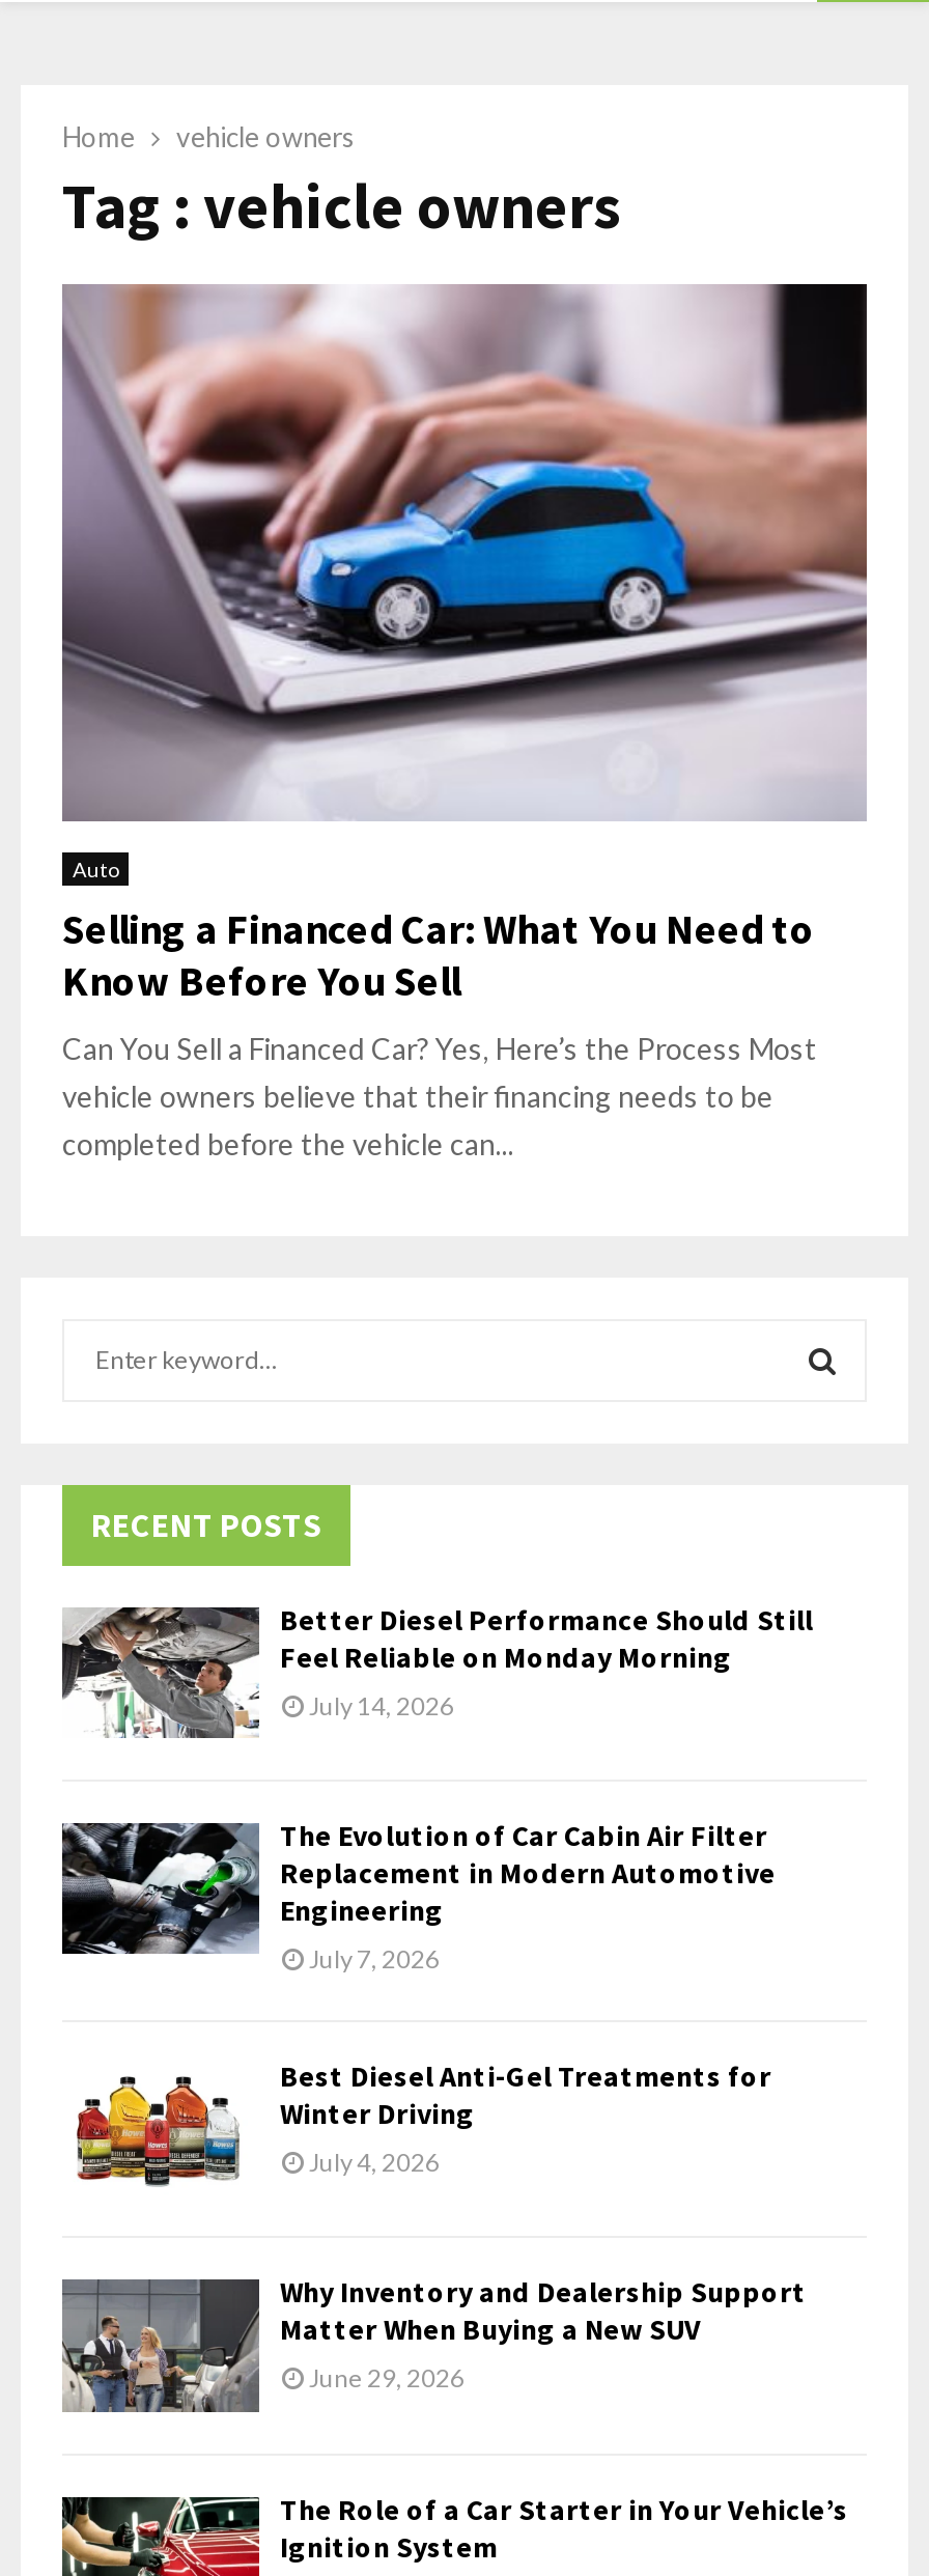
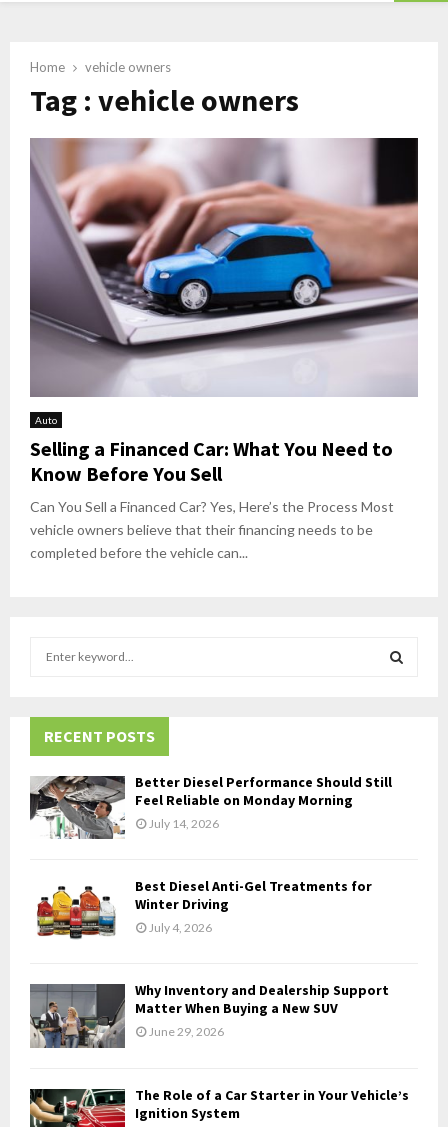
- [image]
- The Evolution of Car Cabin Air Filter
- Replacement in Modern Automotive
- Engineering
- July 7, 2026
